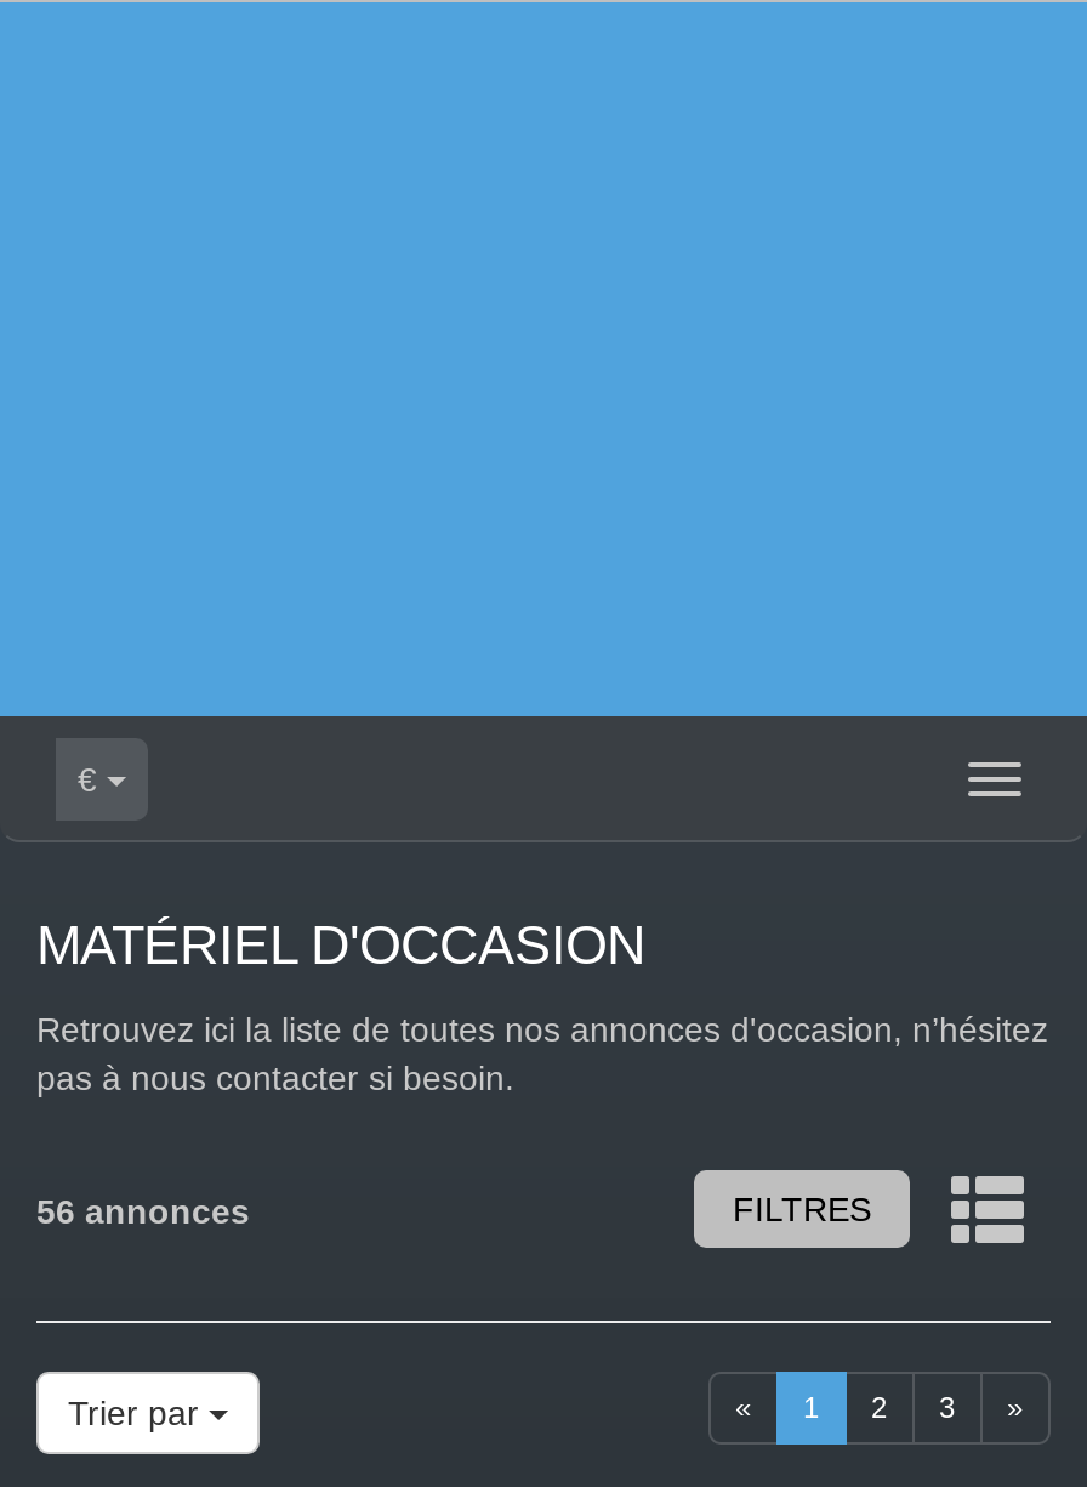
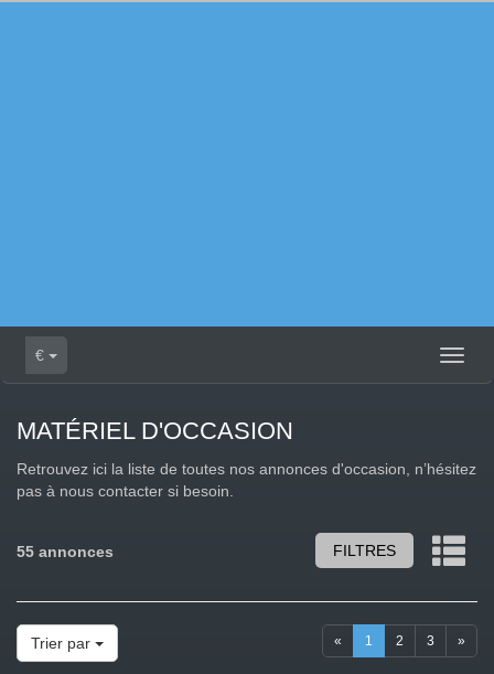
- 56 annonces
+ 55 annonces
